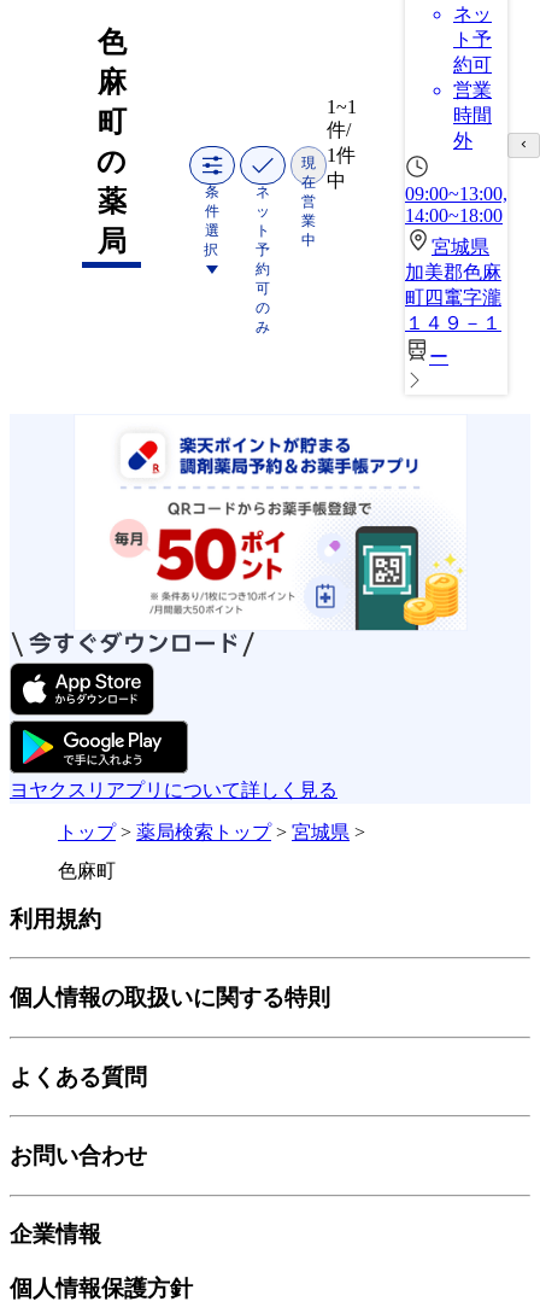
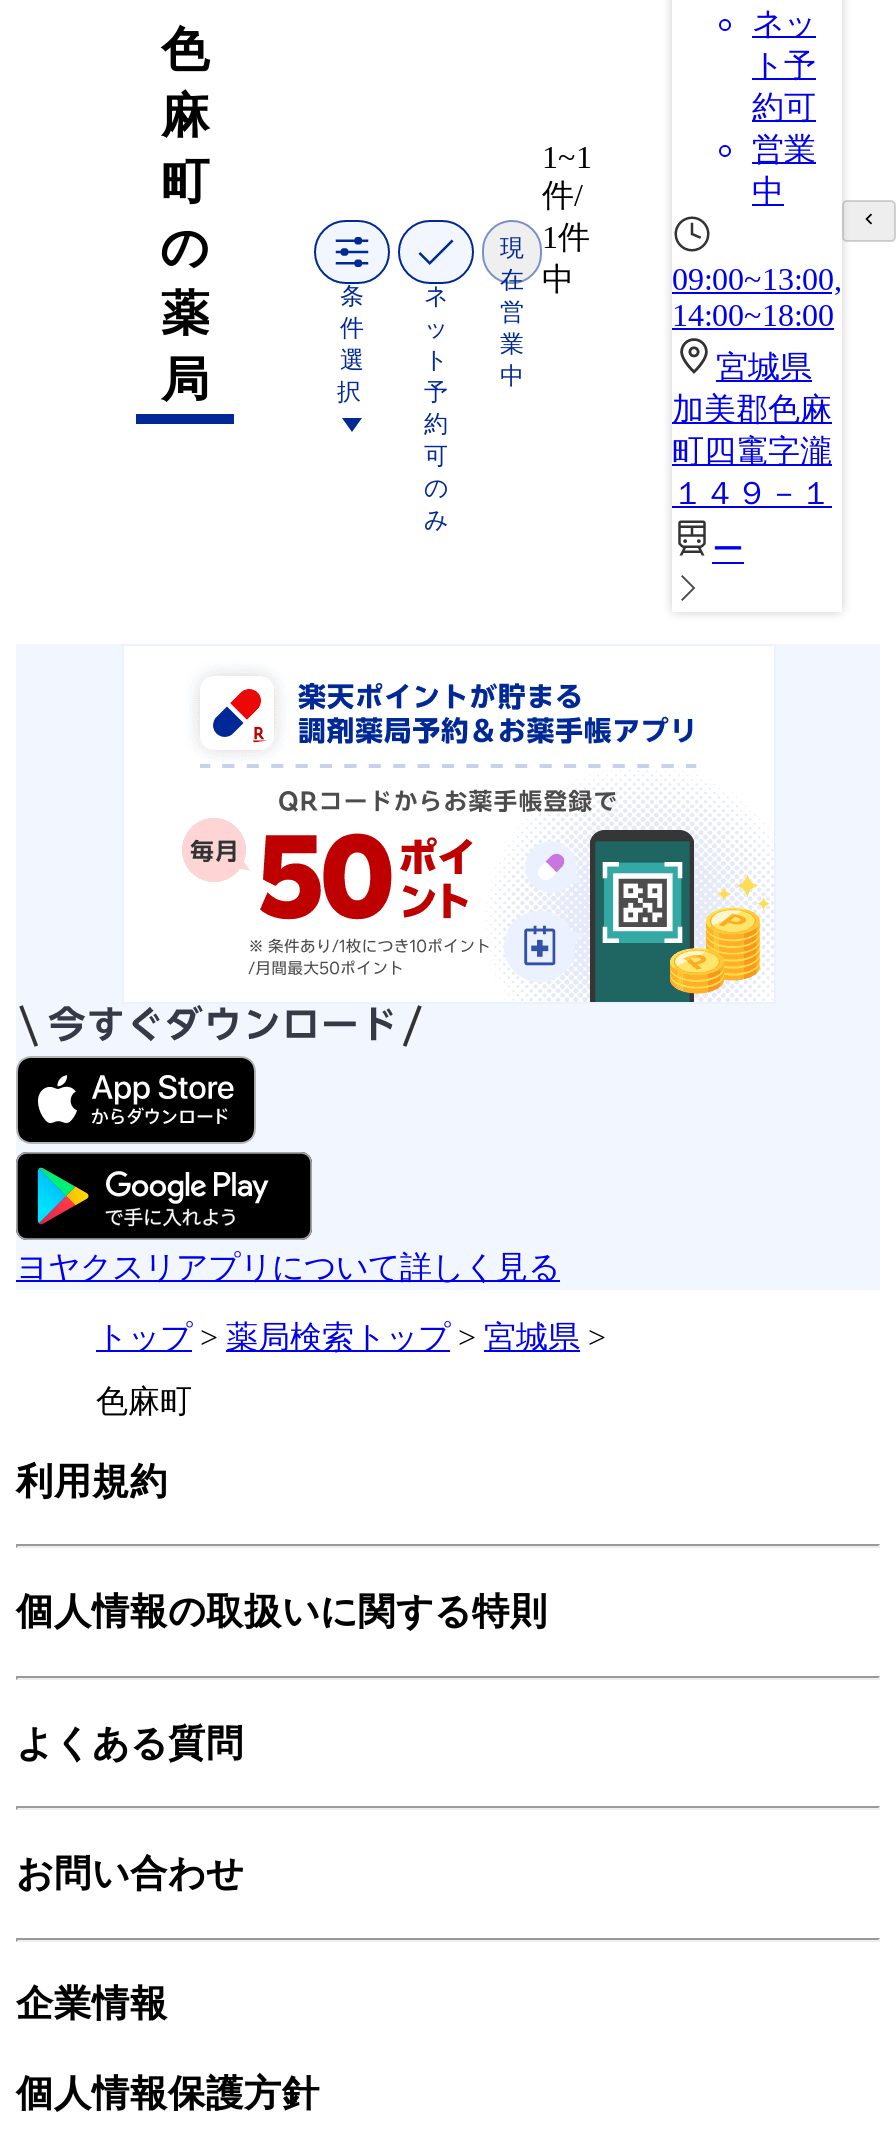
- 時間
- 外
+ 中
